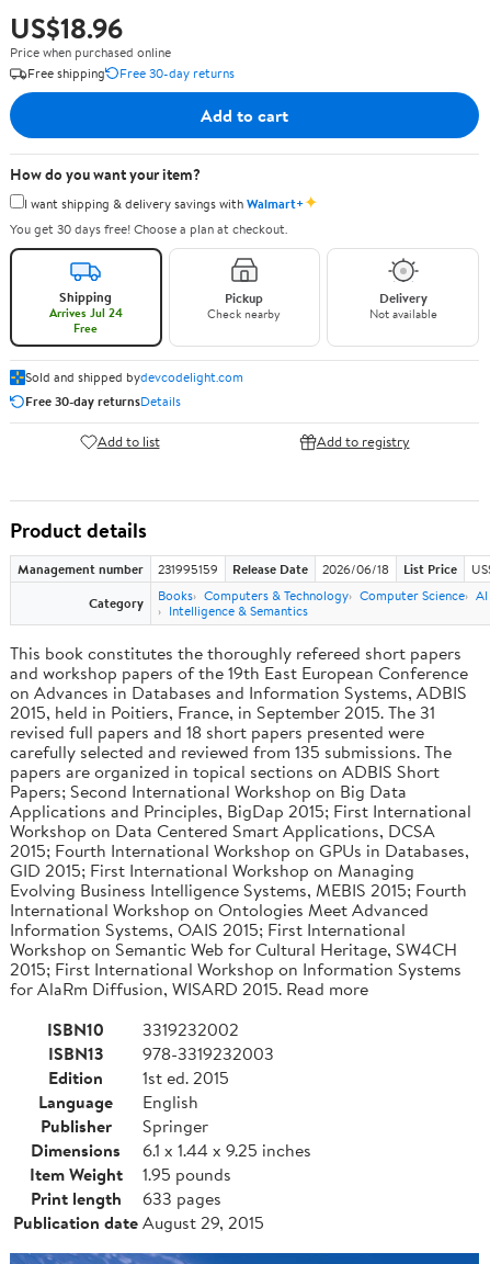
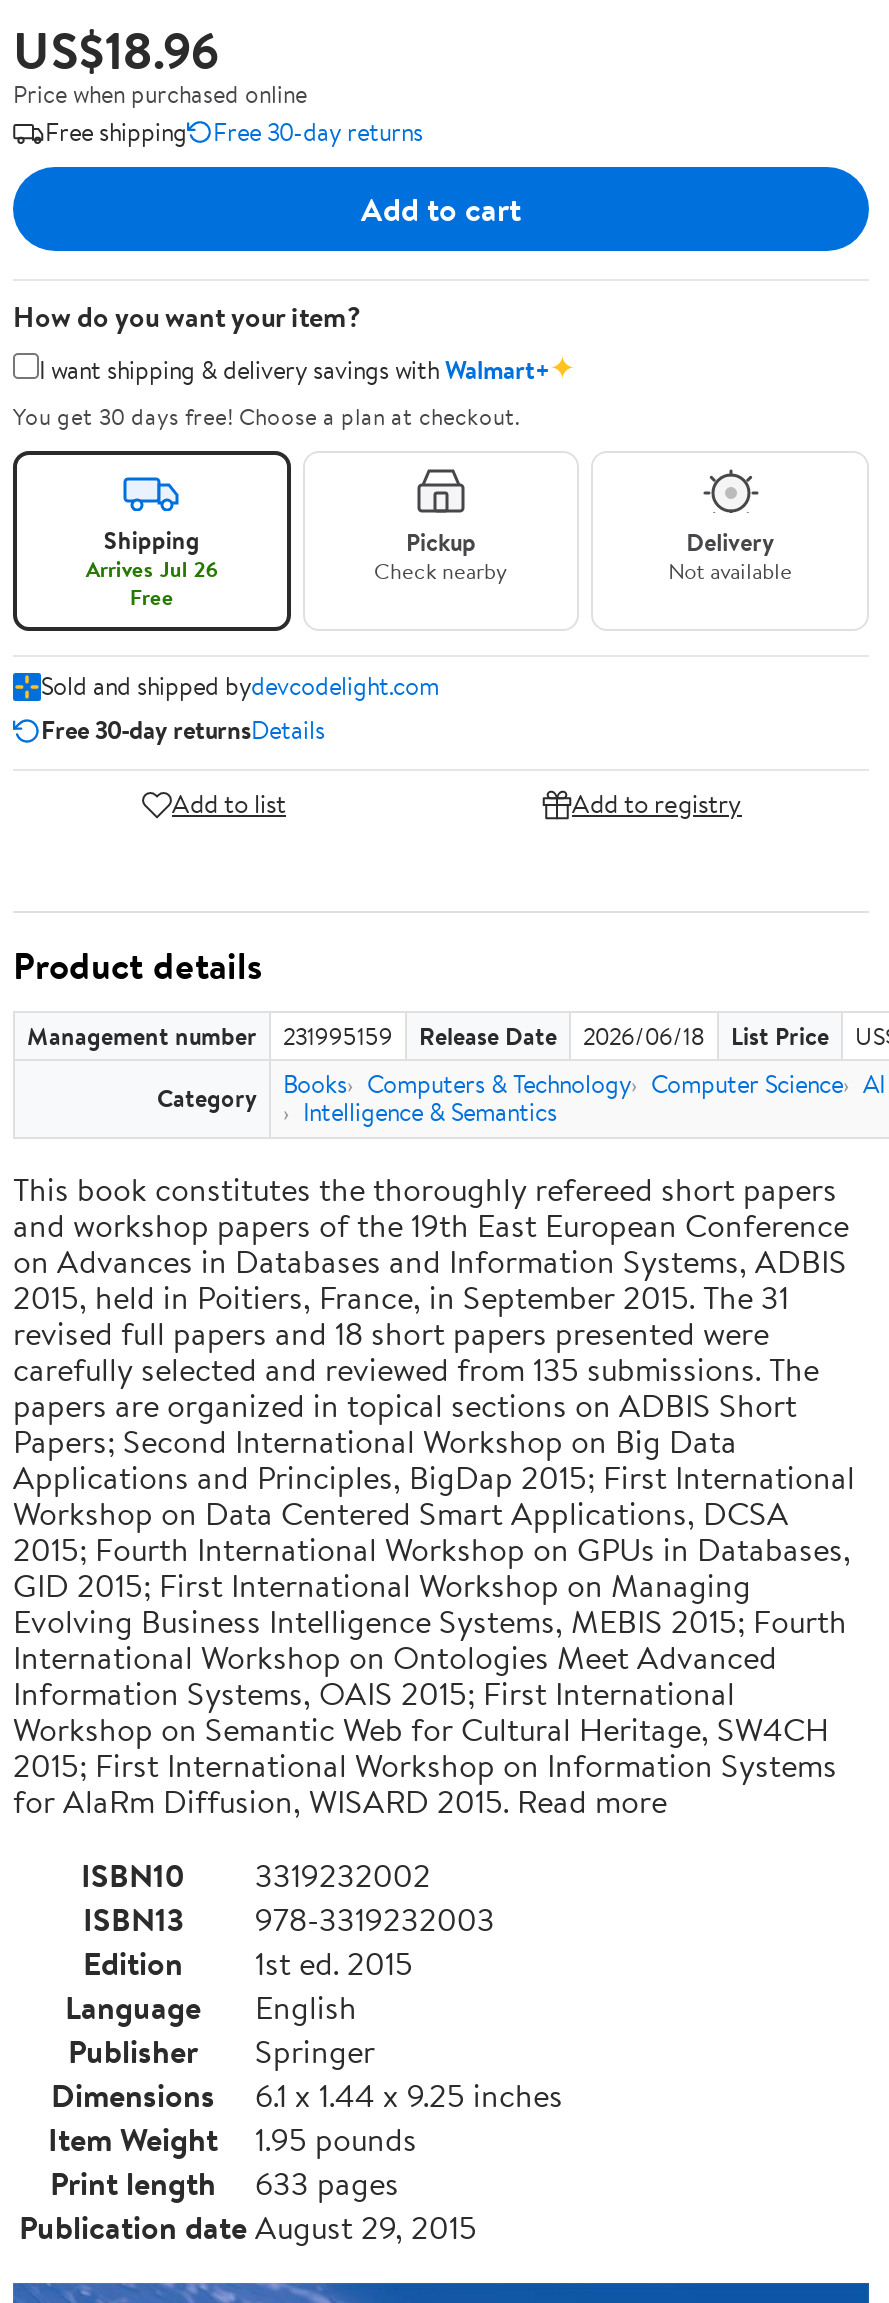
- Arrives Jul 24
+ Arrives Jul 26
